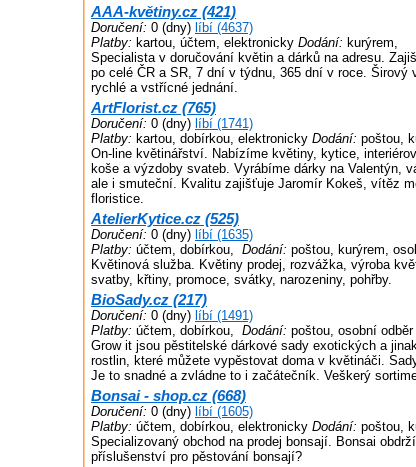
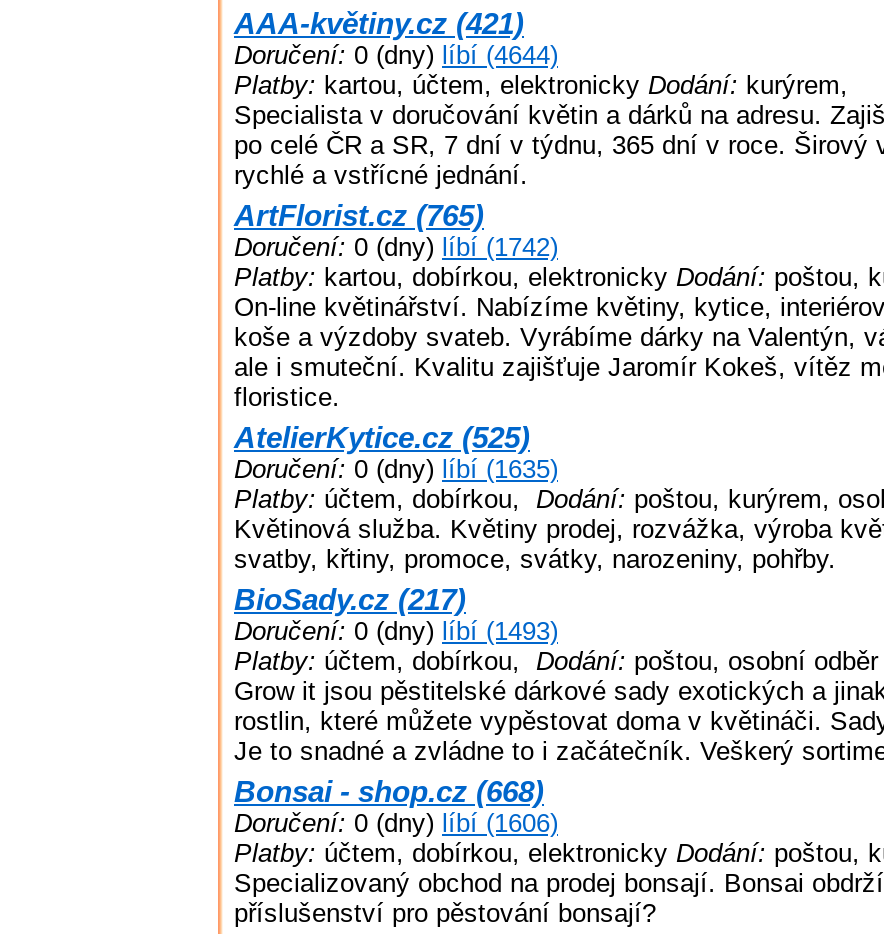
- Doručení: 0 (dny) líbí (4637)
+ Doručení: 0 (dny) líbí (4644)

- Doručení: 0 (dny) líbí (1741)
+ Doručení: 0 (dny) líbí (1742)

- Doručení: 0 (dny) líbí (1491)
+ Doručení: 0 (dny) líbí (1493)

- Doručení: 0 (dny) líbí (1605)
+ Doručení: 0 (dny) líbí (1606)
